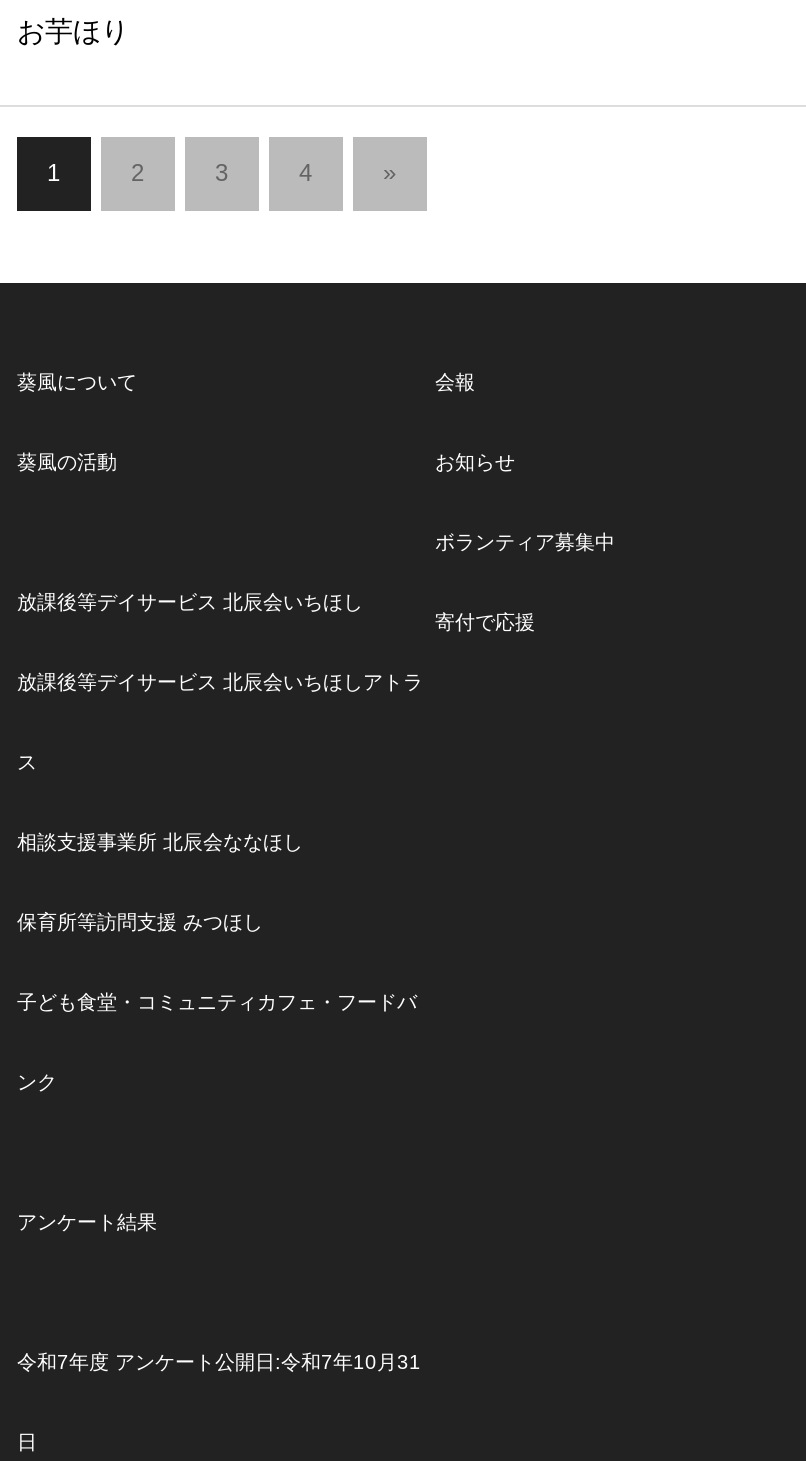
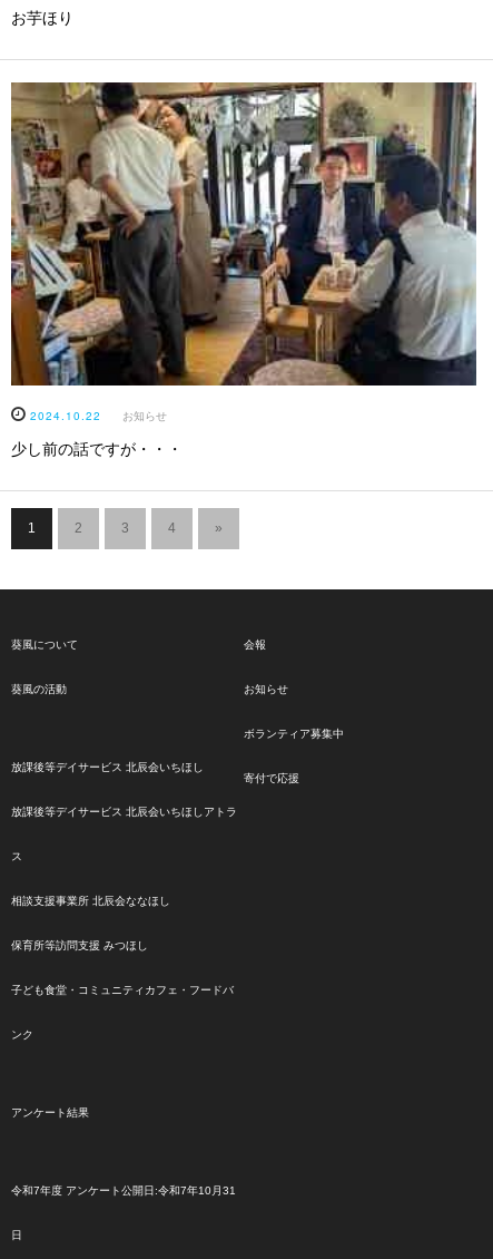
+ [image]
+ 2024.10.22
+ お知らせ
+ 少し前の話ですが・・・
